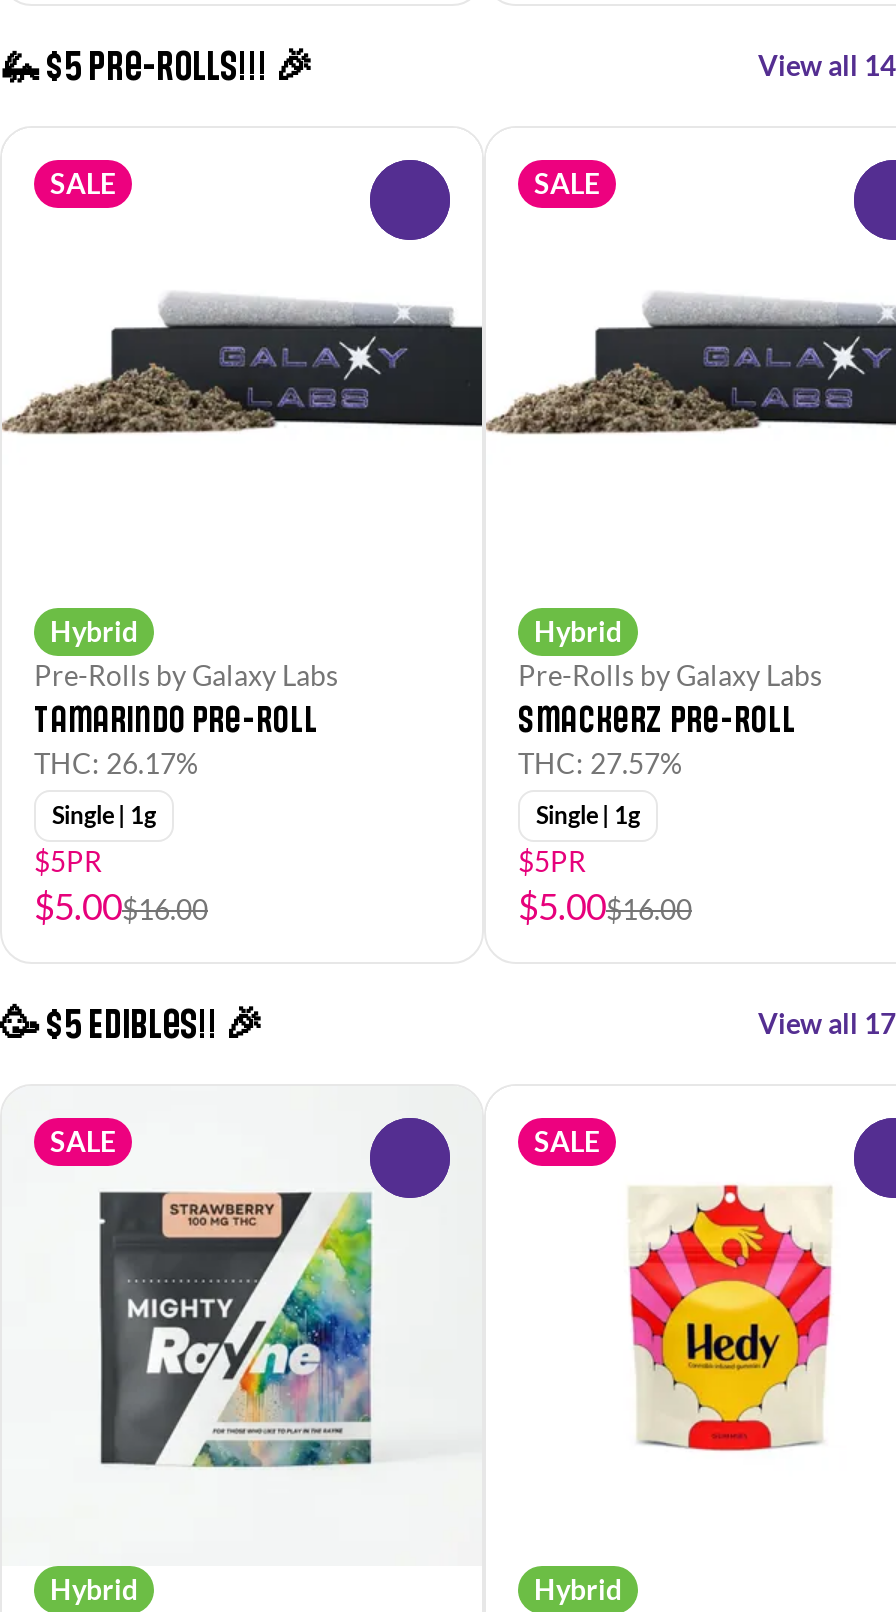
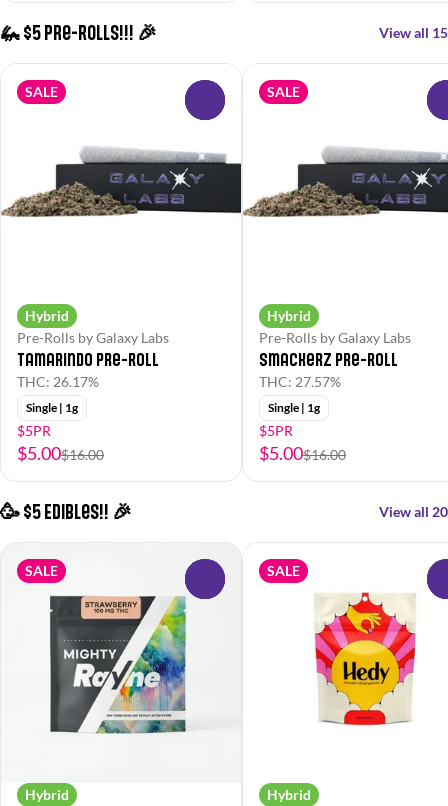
- View all 14
+ View all 15

- View all 17
+ View all 20
